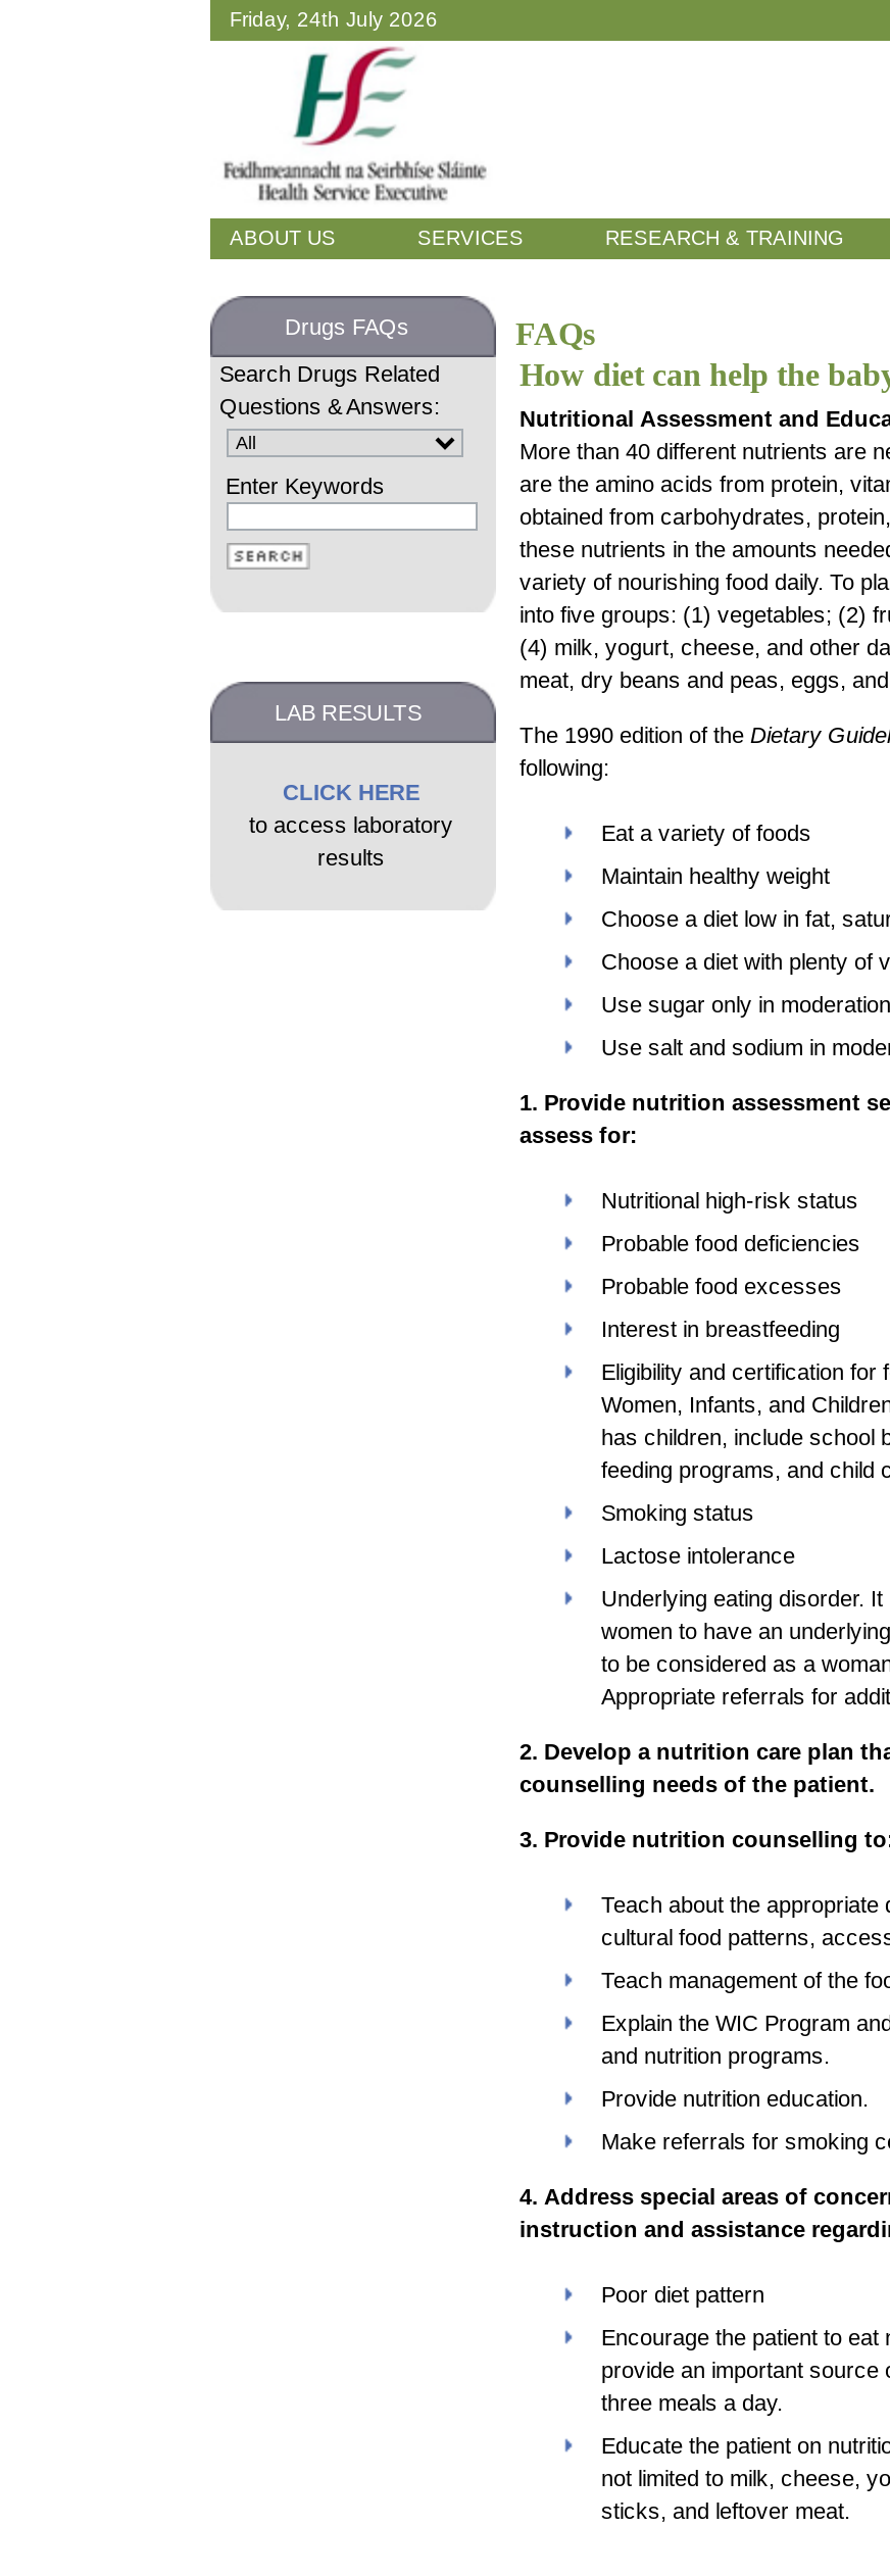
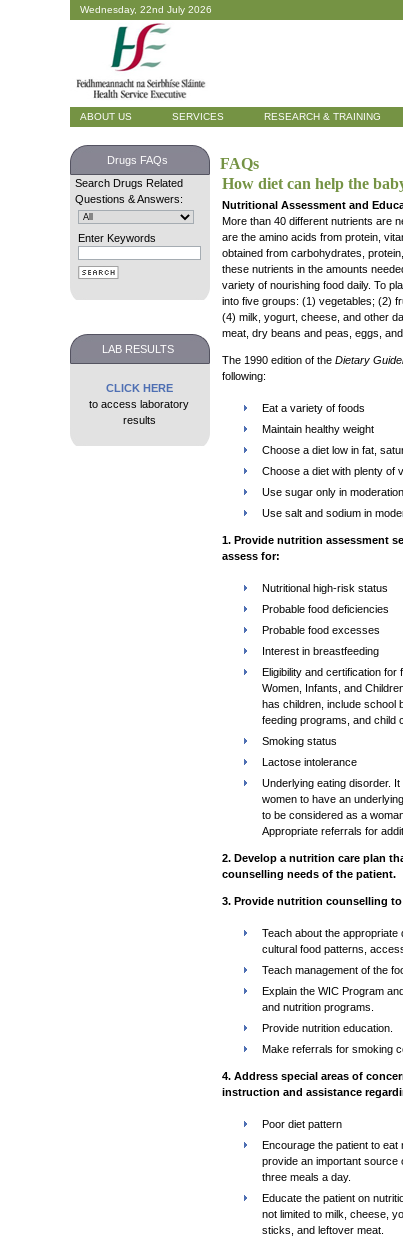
- Friday, 24th July 2026
+ Wednesday, 22nd July 2026
